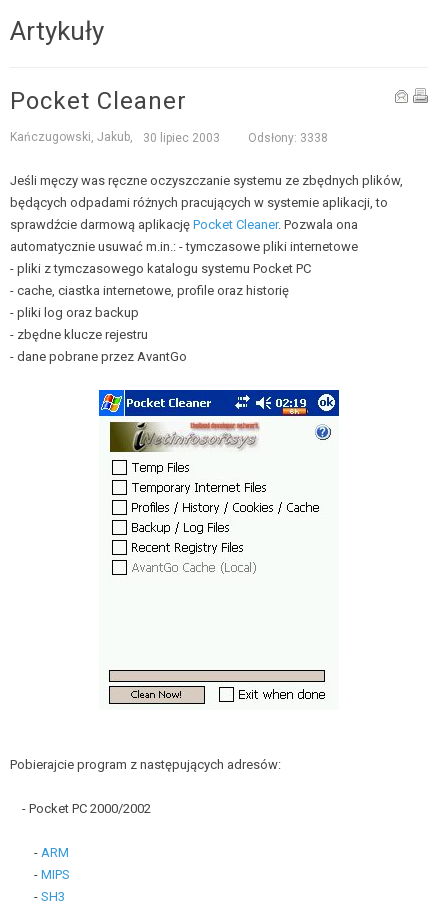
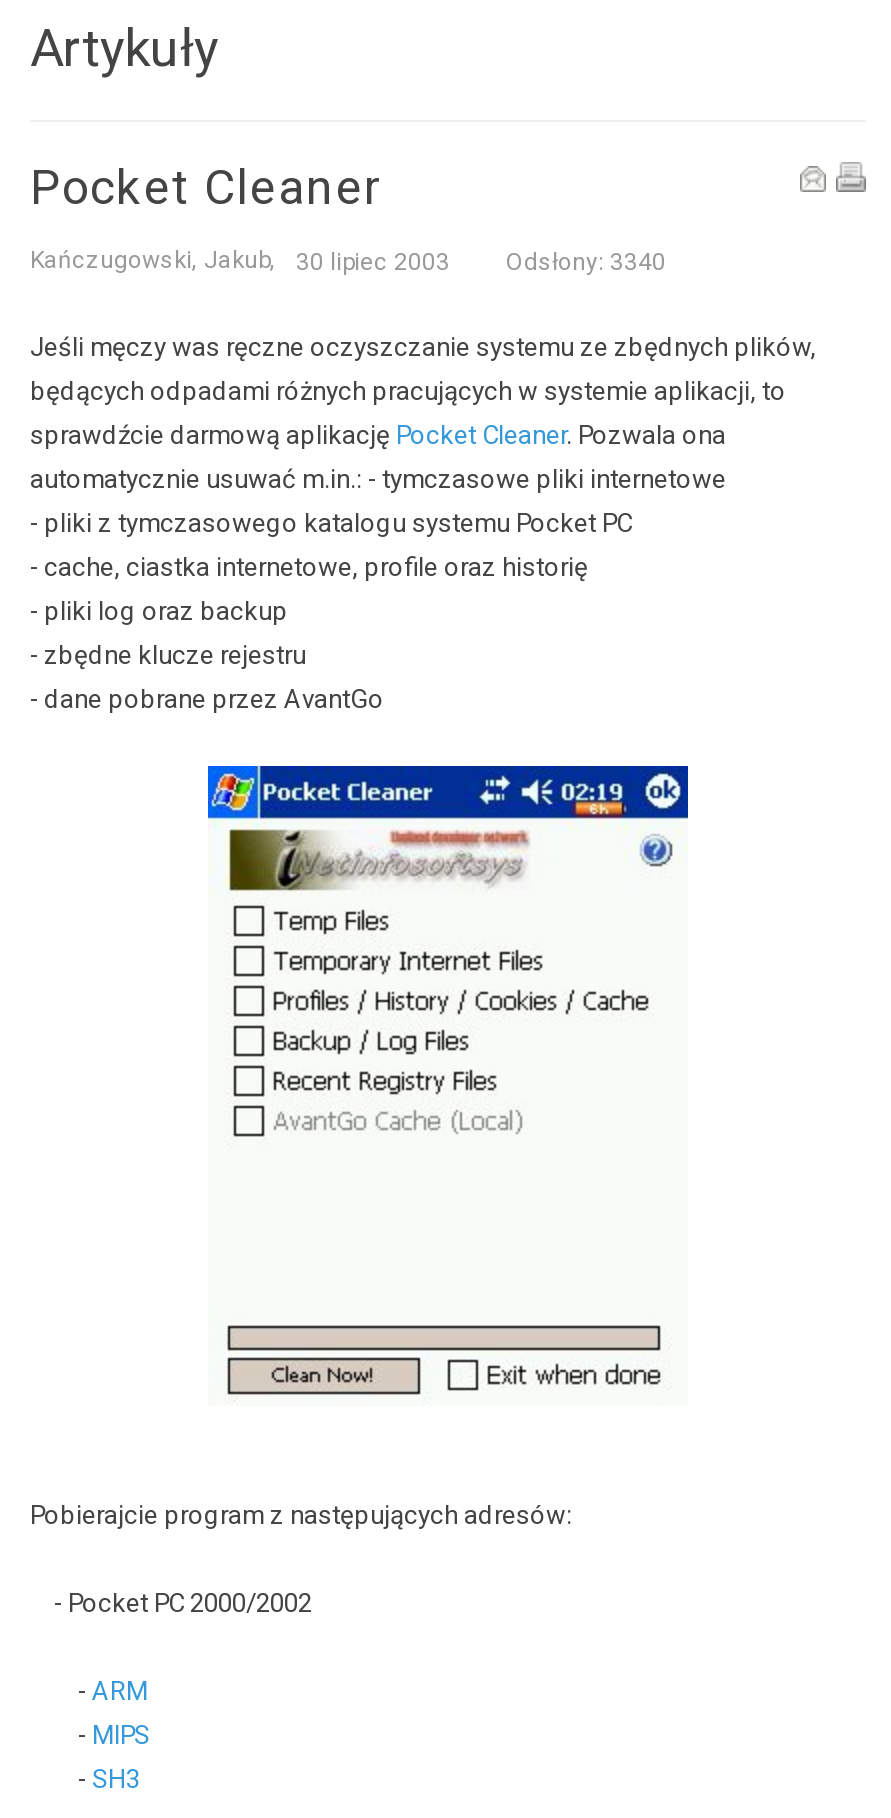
- Kańczugowski, Jakub, 30 lipiec 2003 Odsłony: 3338
+ Kańczugowski, Jakub, 30 lipiec 2003 Odsłony: 3340
